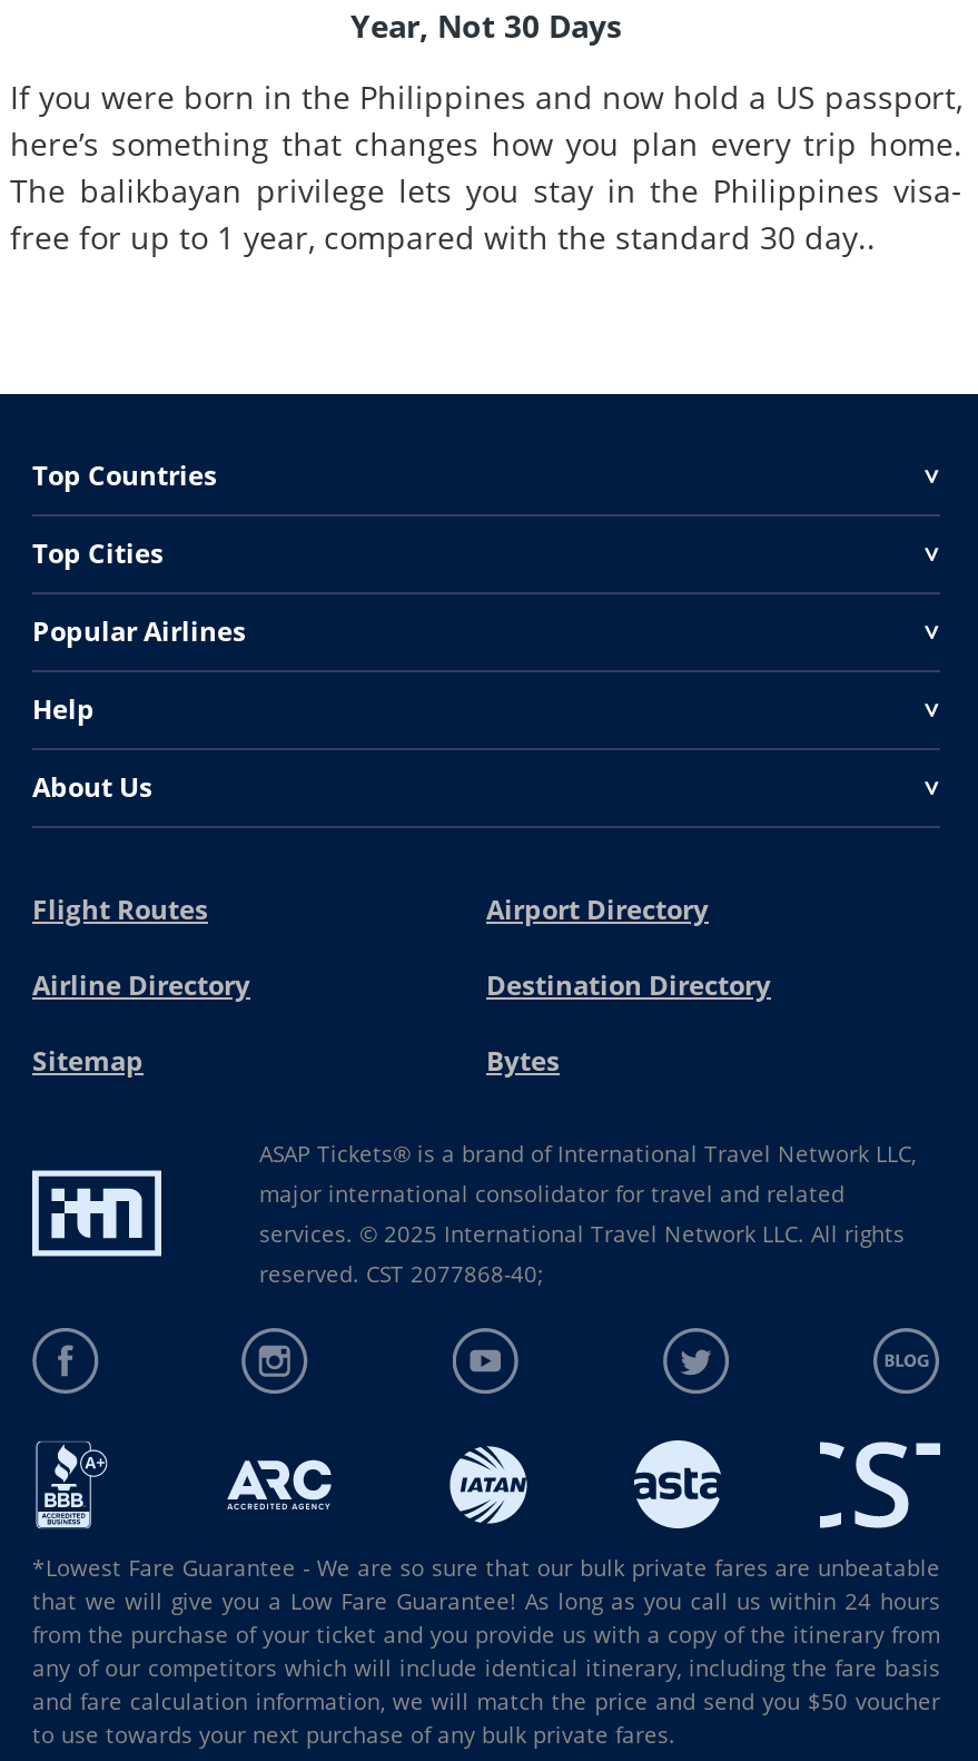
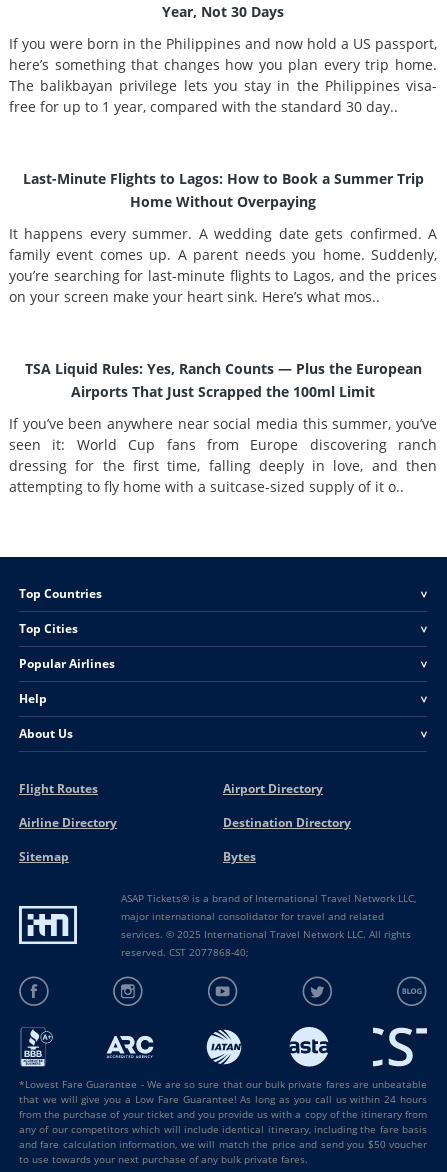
+ Last-Minute Flights to Lagos: How to Book a Summer Trip
+ Home Without Overpaying
+ It happens every summer. A wedding date gets confirmed. A
+ family event comes up. A parent needs you home. Suddenly,
+ you’re searching for last-minute flights to Lagos, and the prices
+ on your screen make your heart sink. Here’s what mos..

+ TSA Liquid Rules: Yes, Ranch Counts — Plus the European
+ Airports That Just Scrapped the 100ml Limit
+ If you’ve been anywhere near social media this summer, you’ve
+ seen it: World Cup fans from Europe discovering ranch
+ dressing for the first time, falling deeply in love, and then
+ attempting to fly home with a suitcase-sized supply of it o..
